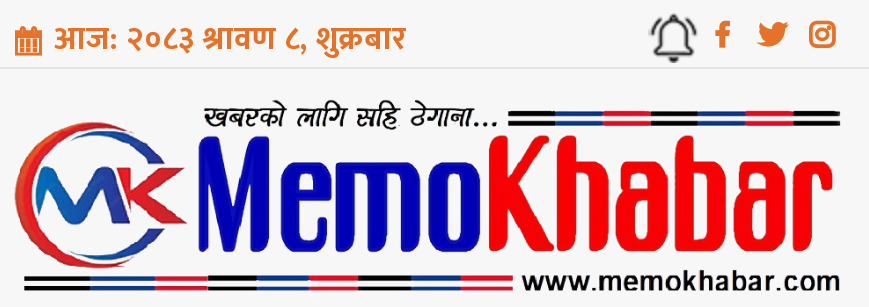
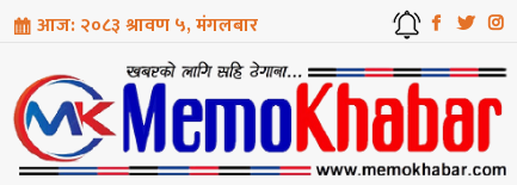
- आज: २०८३ श्रावण ८, शुक्रबार
+ आज: २०८३ श्रावण ५, मंगलबार
